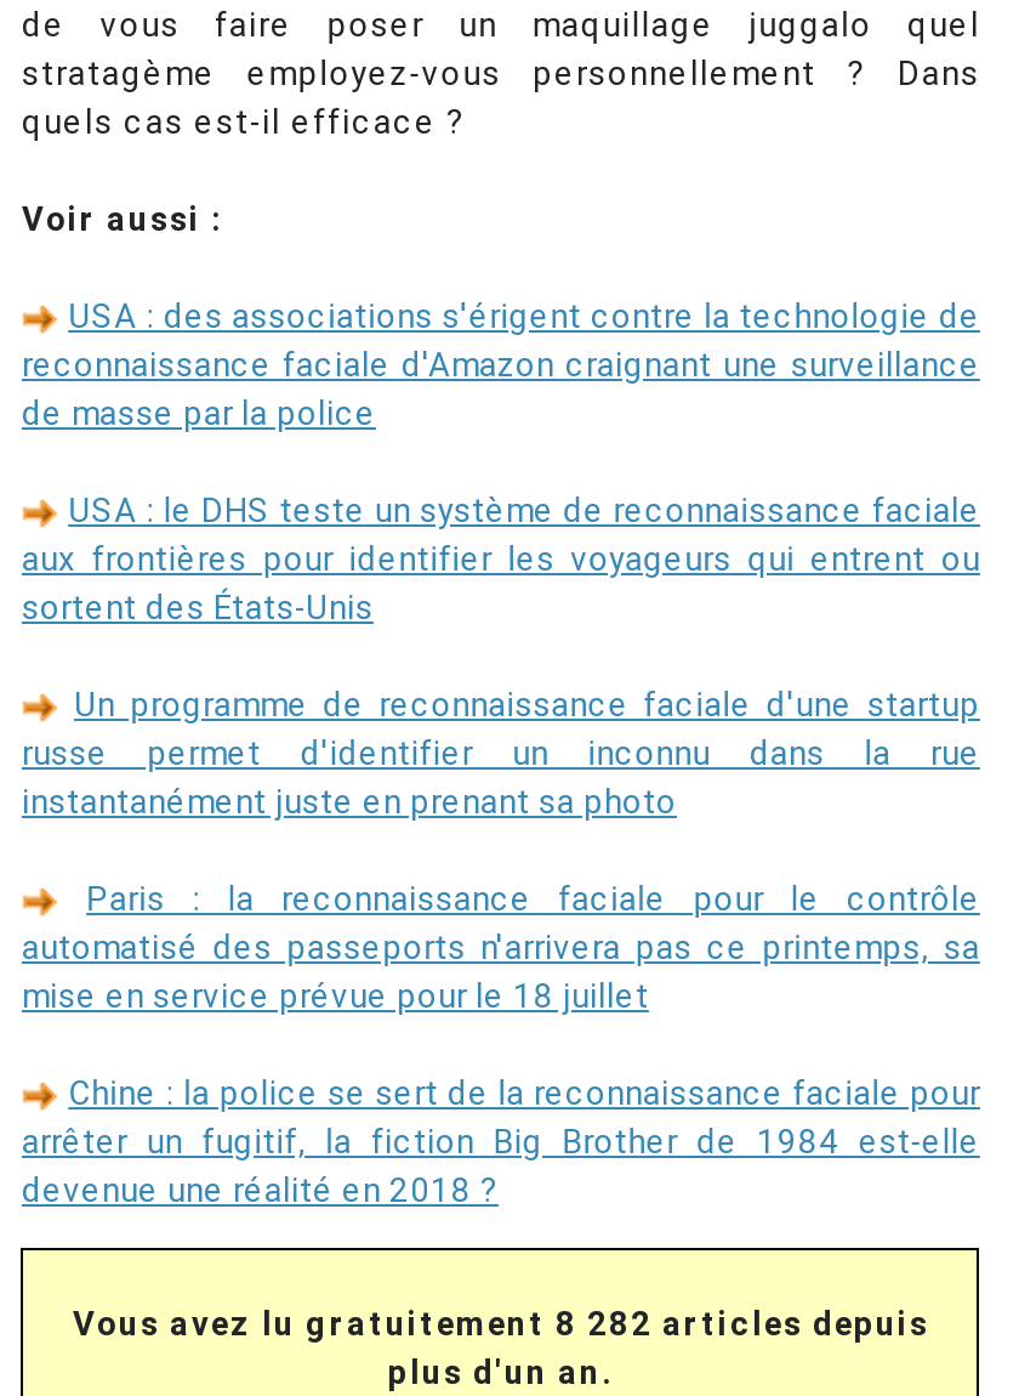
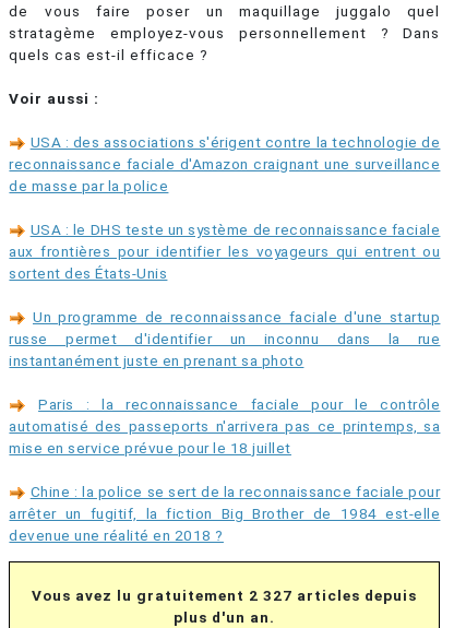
- Vous avez lu gratuitement 8 282 articles depuis
+ Vous avez lu gratuitement 2 327 articles depuis
